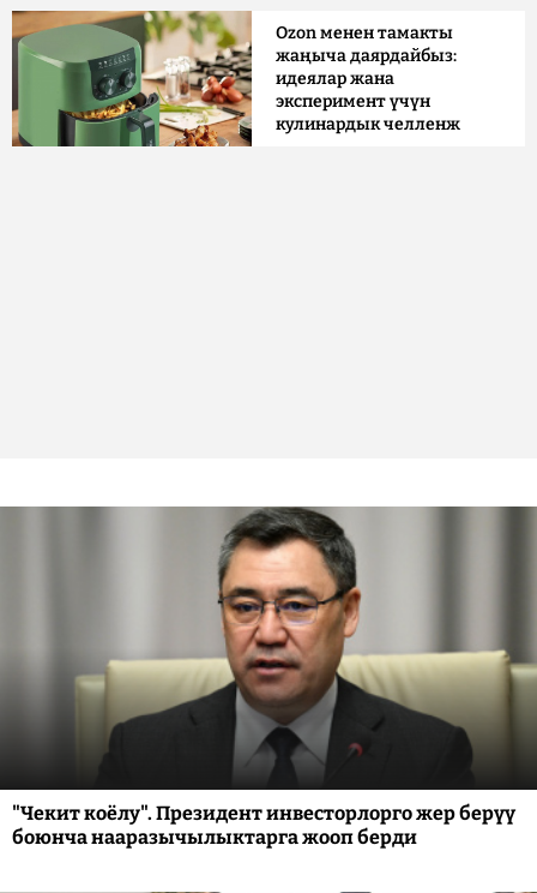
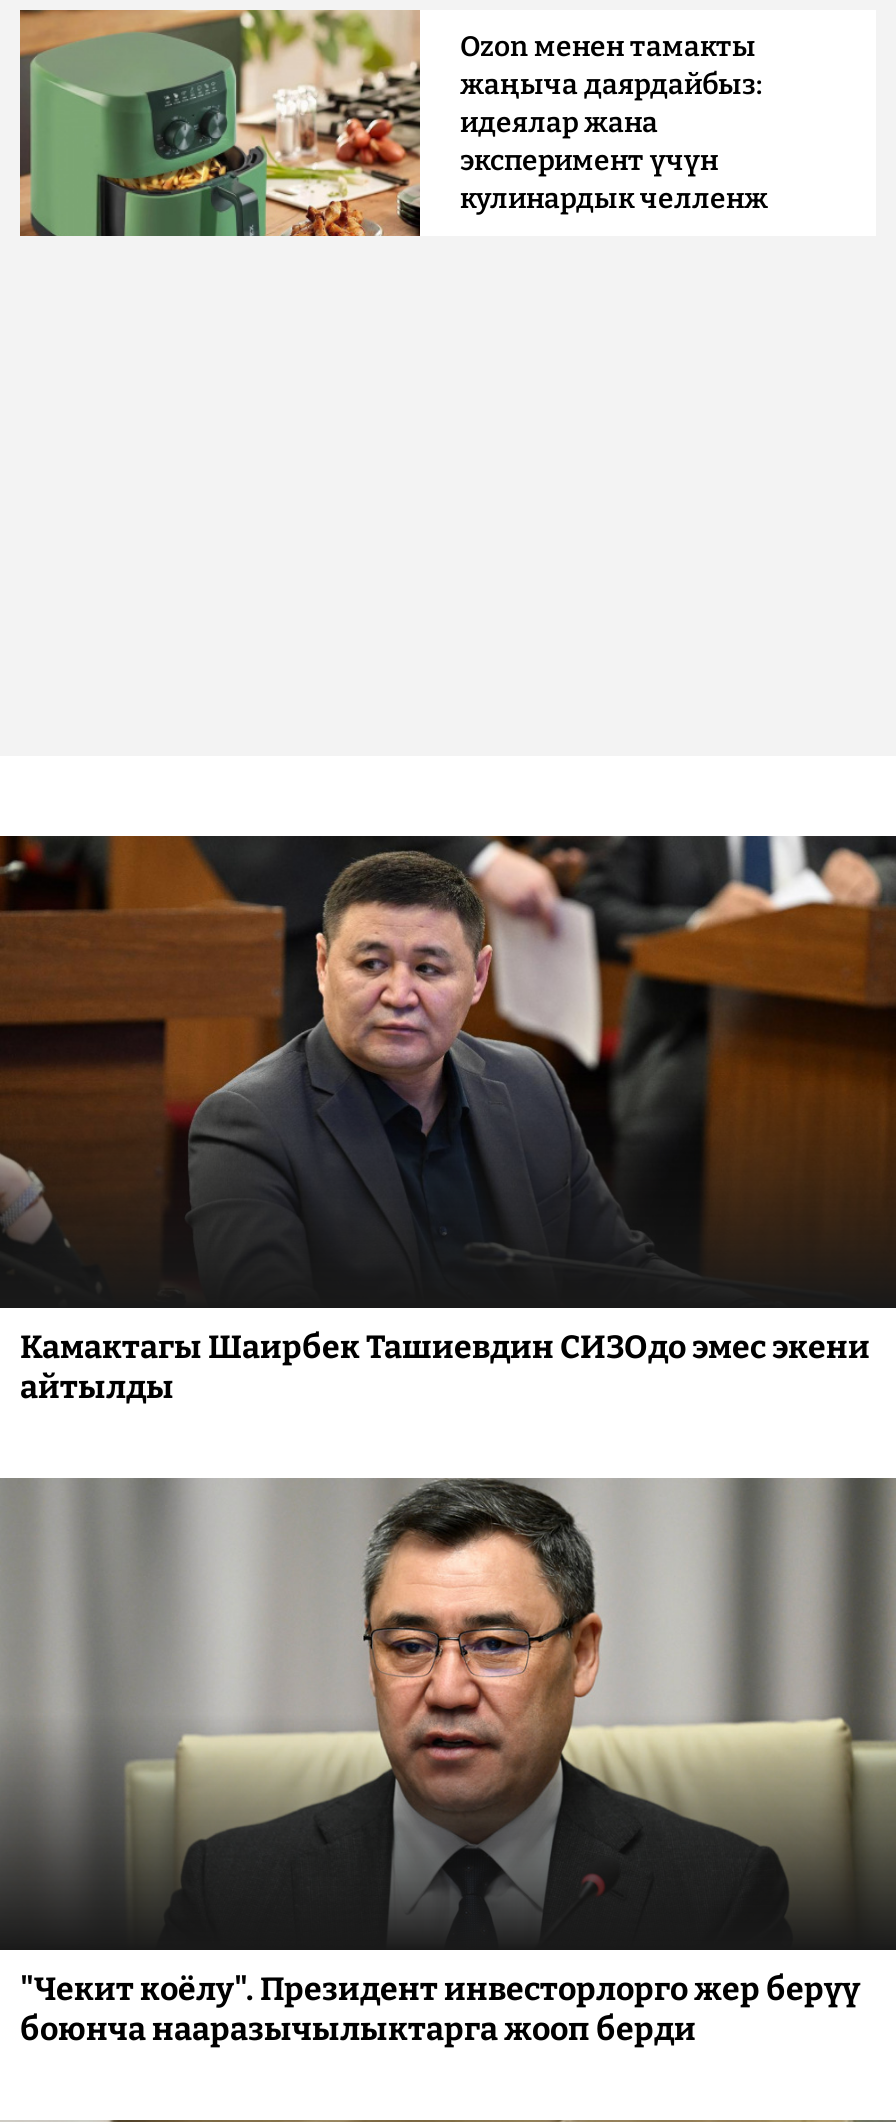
+ [image]
+ Камактагы Шаирбек Ташиевдин СИЗОдо эмес экени
+ айтылды
